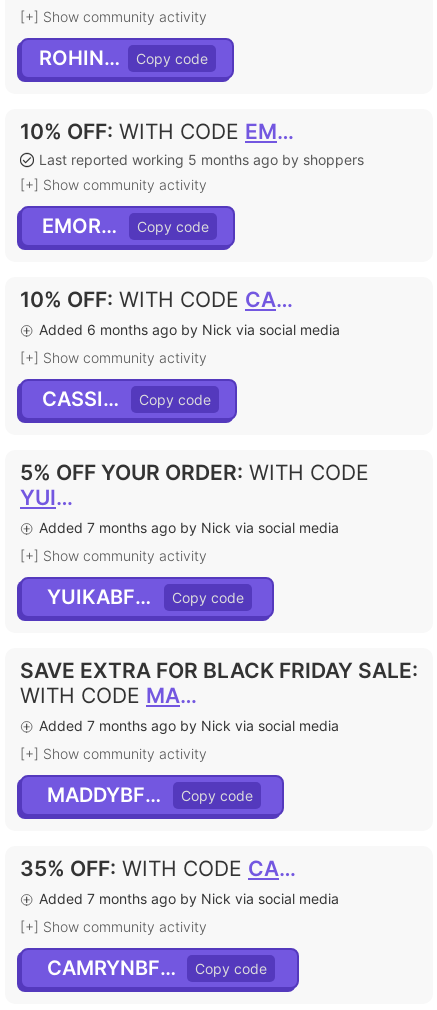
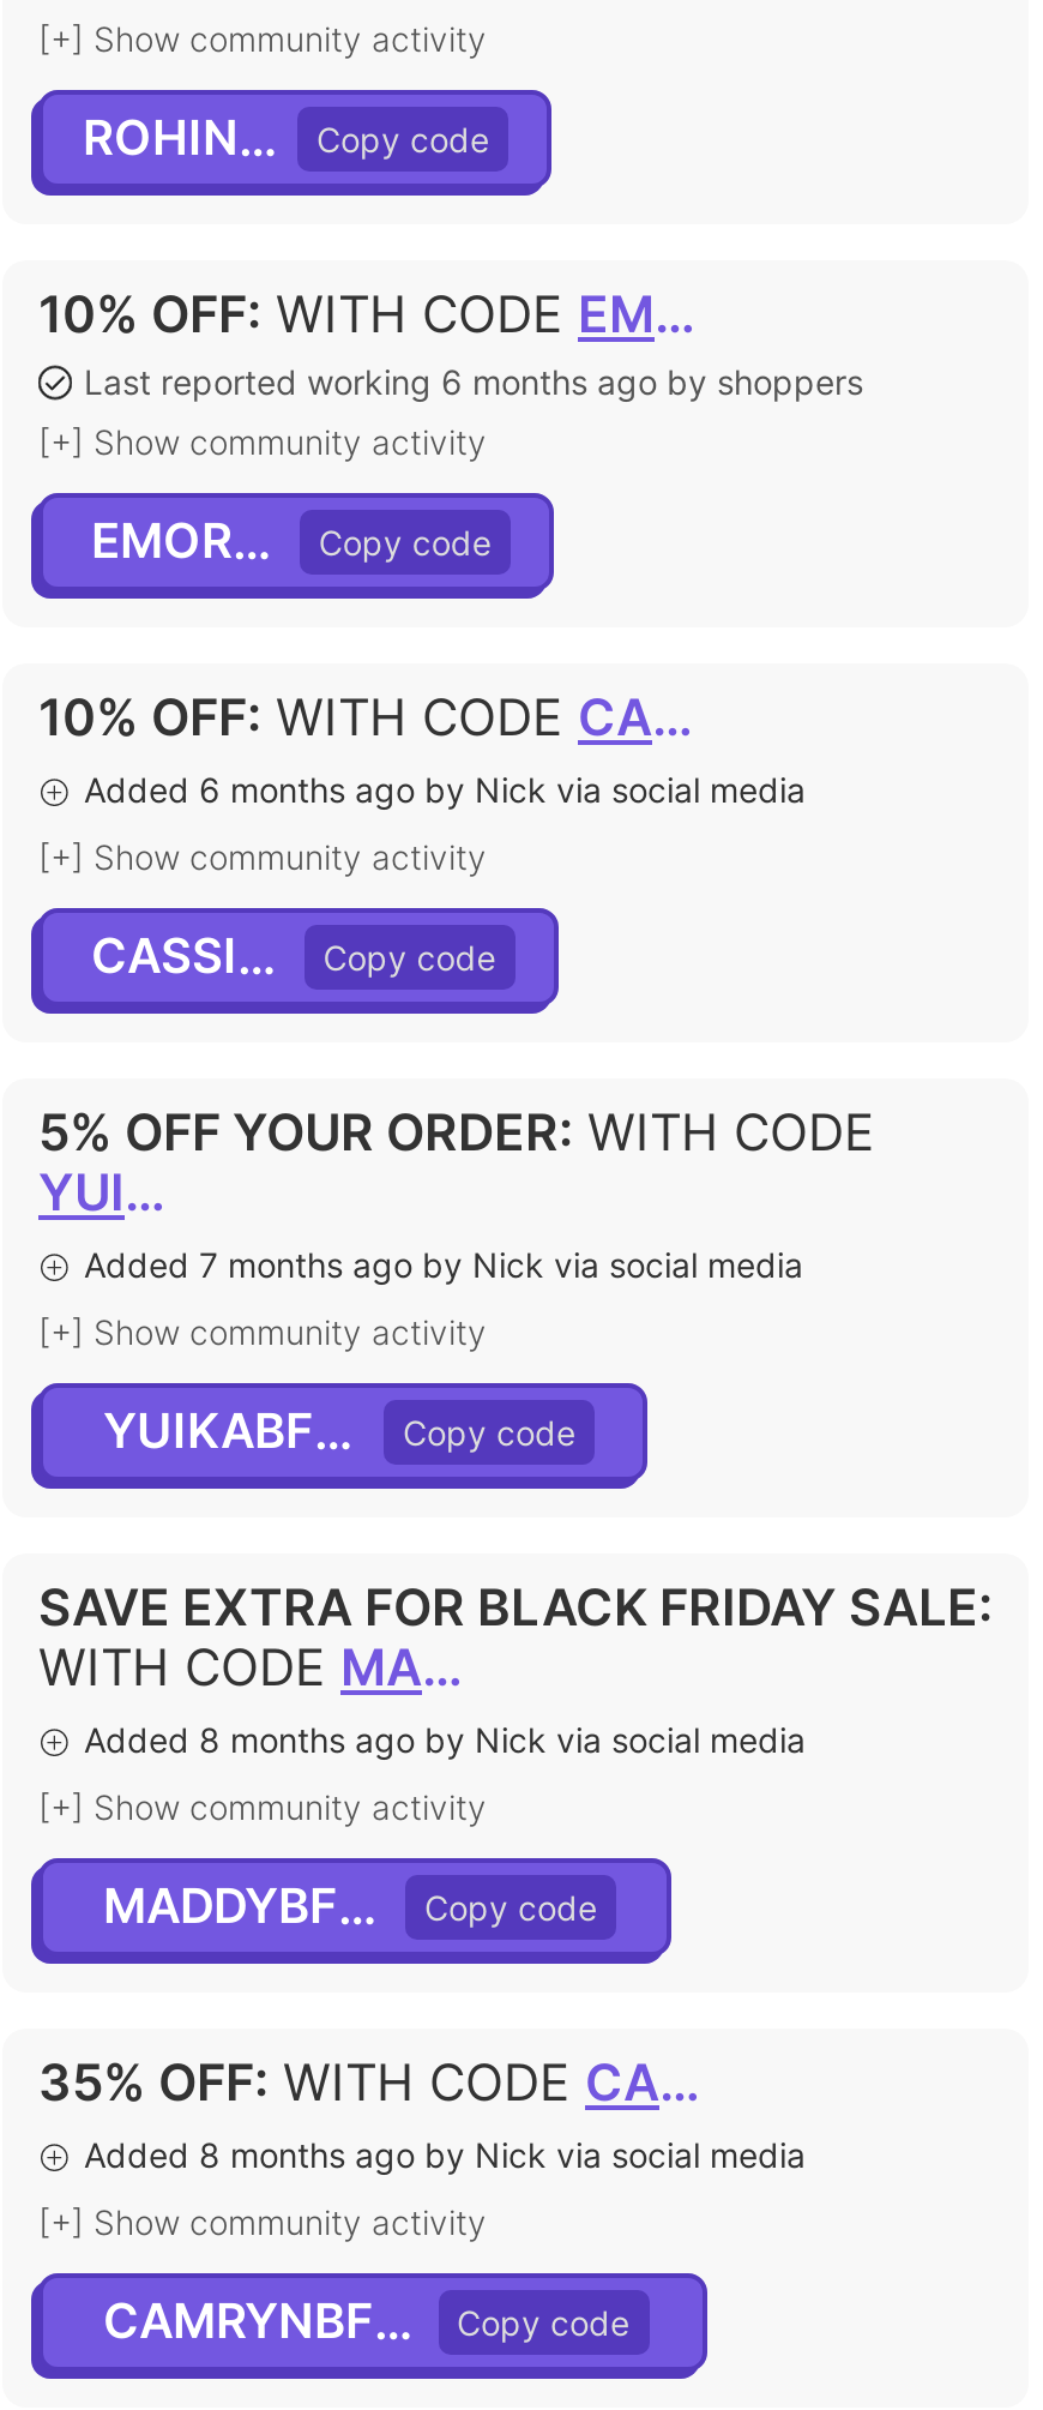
- Last reported working 5 months ago by shoppers
+ Last reported working 6 months ago by shoppers

- Added 7 months ago by Nick via social media
+ Added 8 months ago by Nick via social media

- Added 7 months ago by Nick via social media
+ Added 8 months ago by Nick via social media
